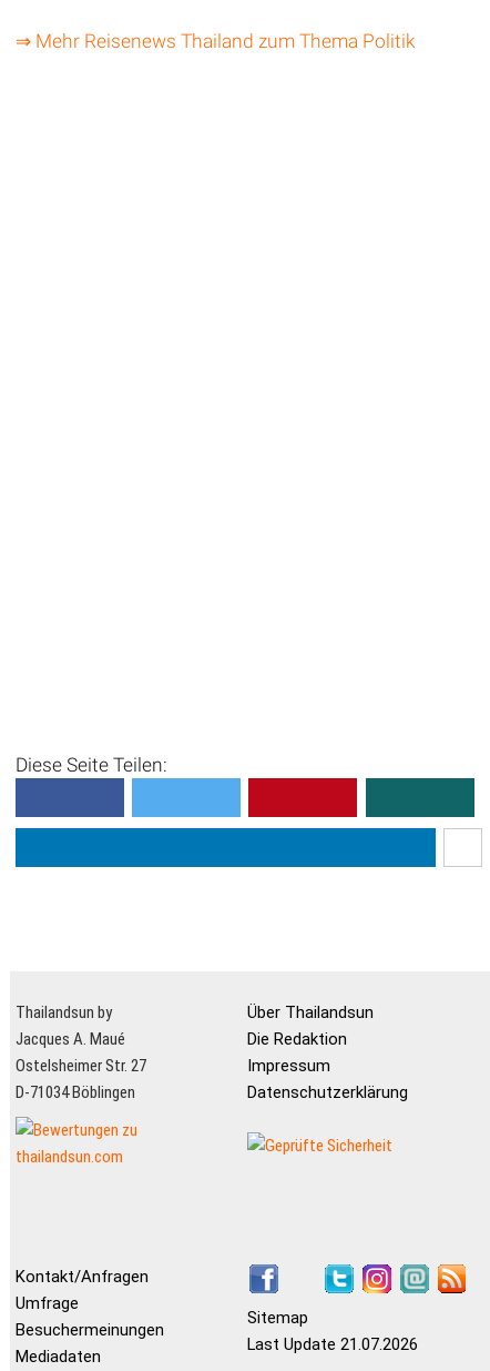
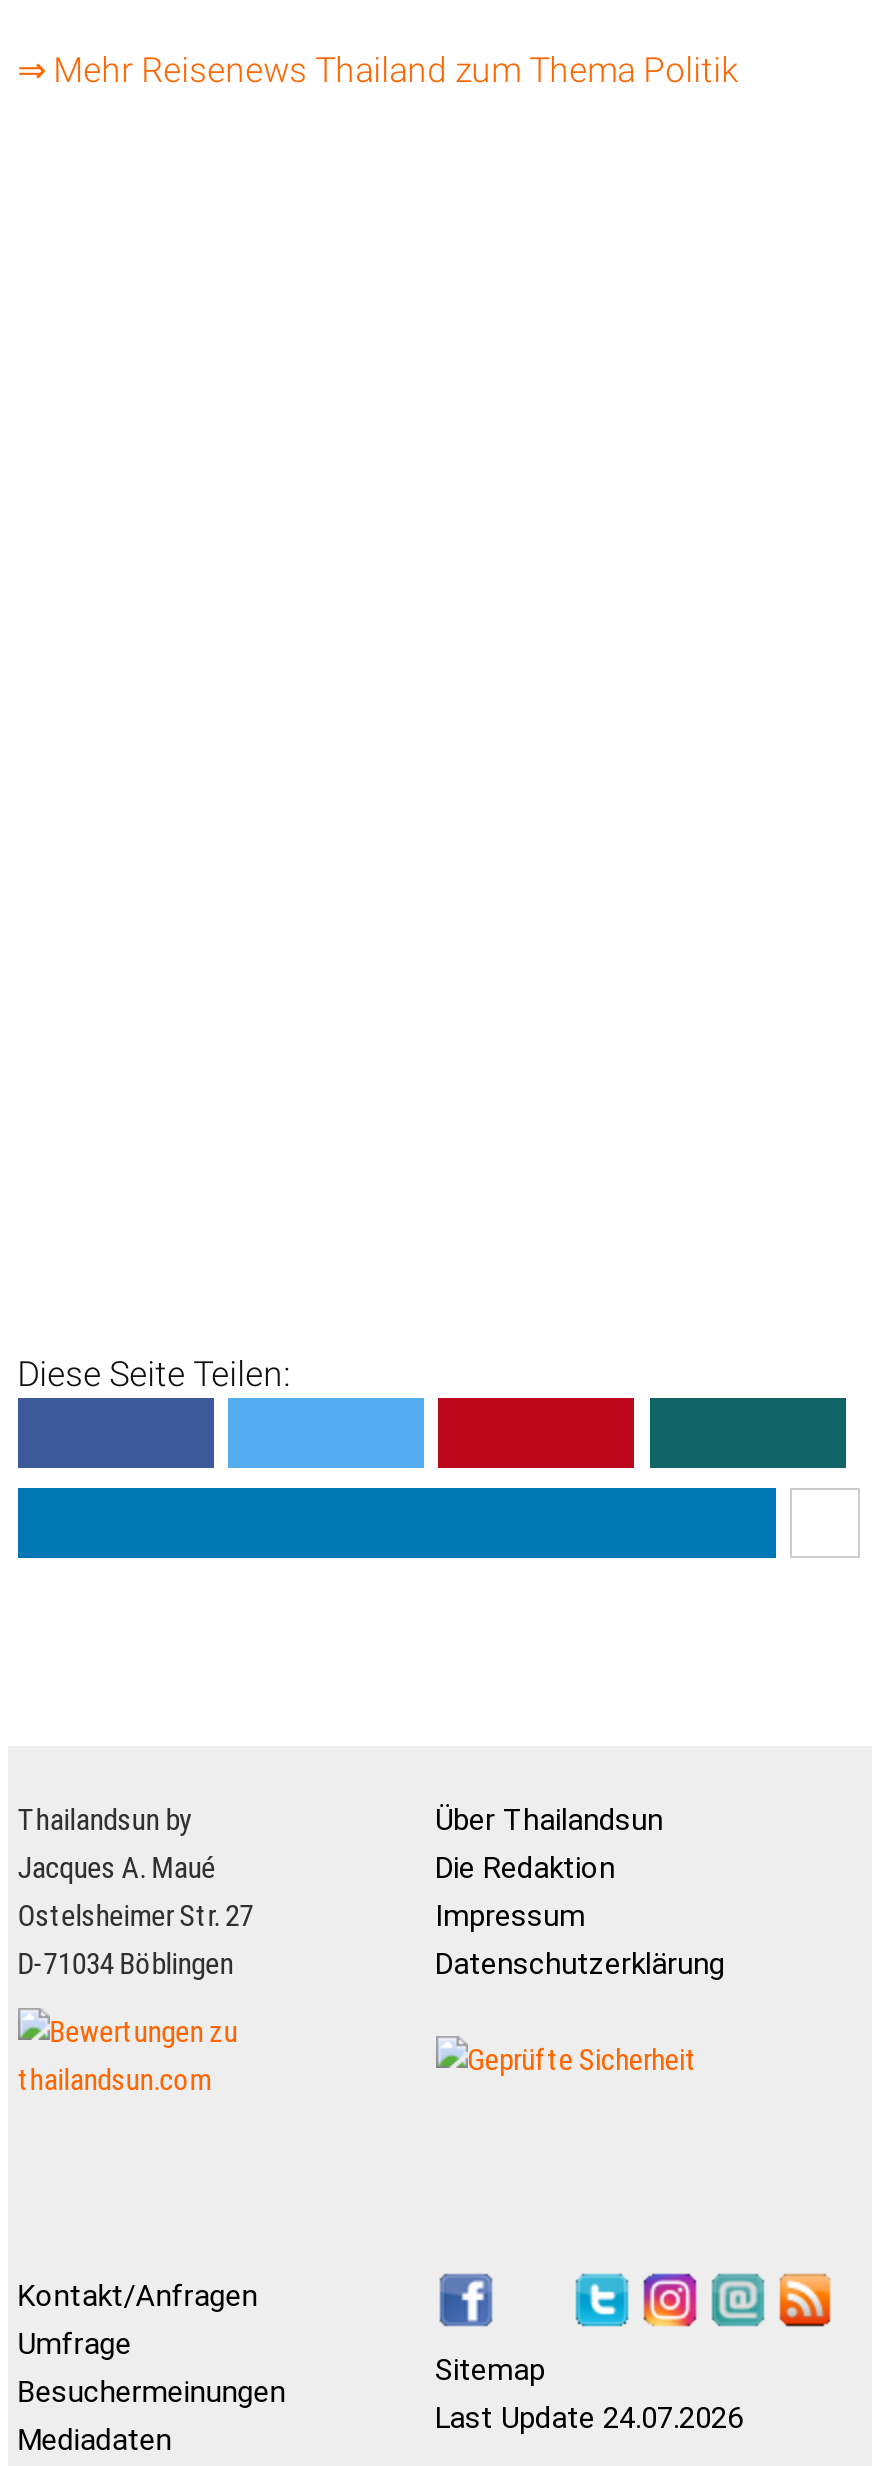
- Last Update 21.07.2026
+ Last Update 24.07.2026
